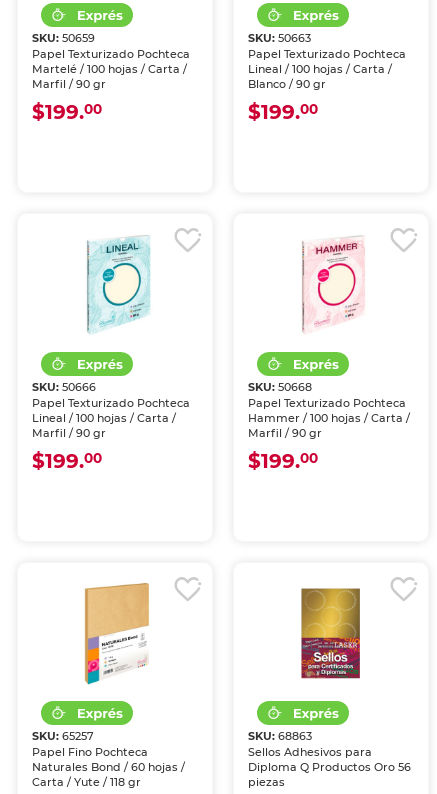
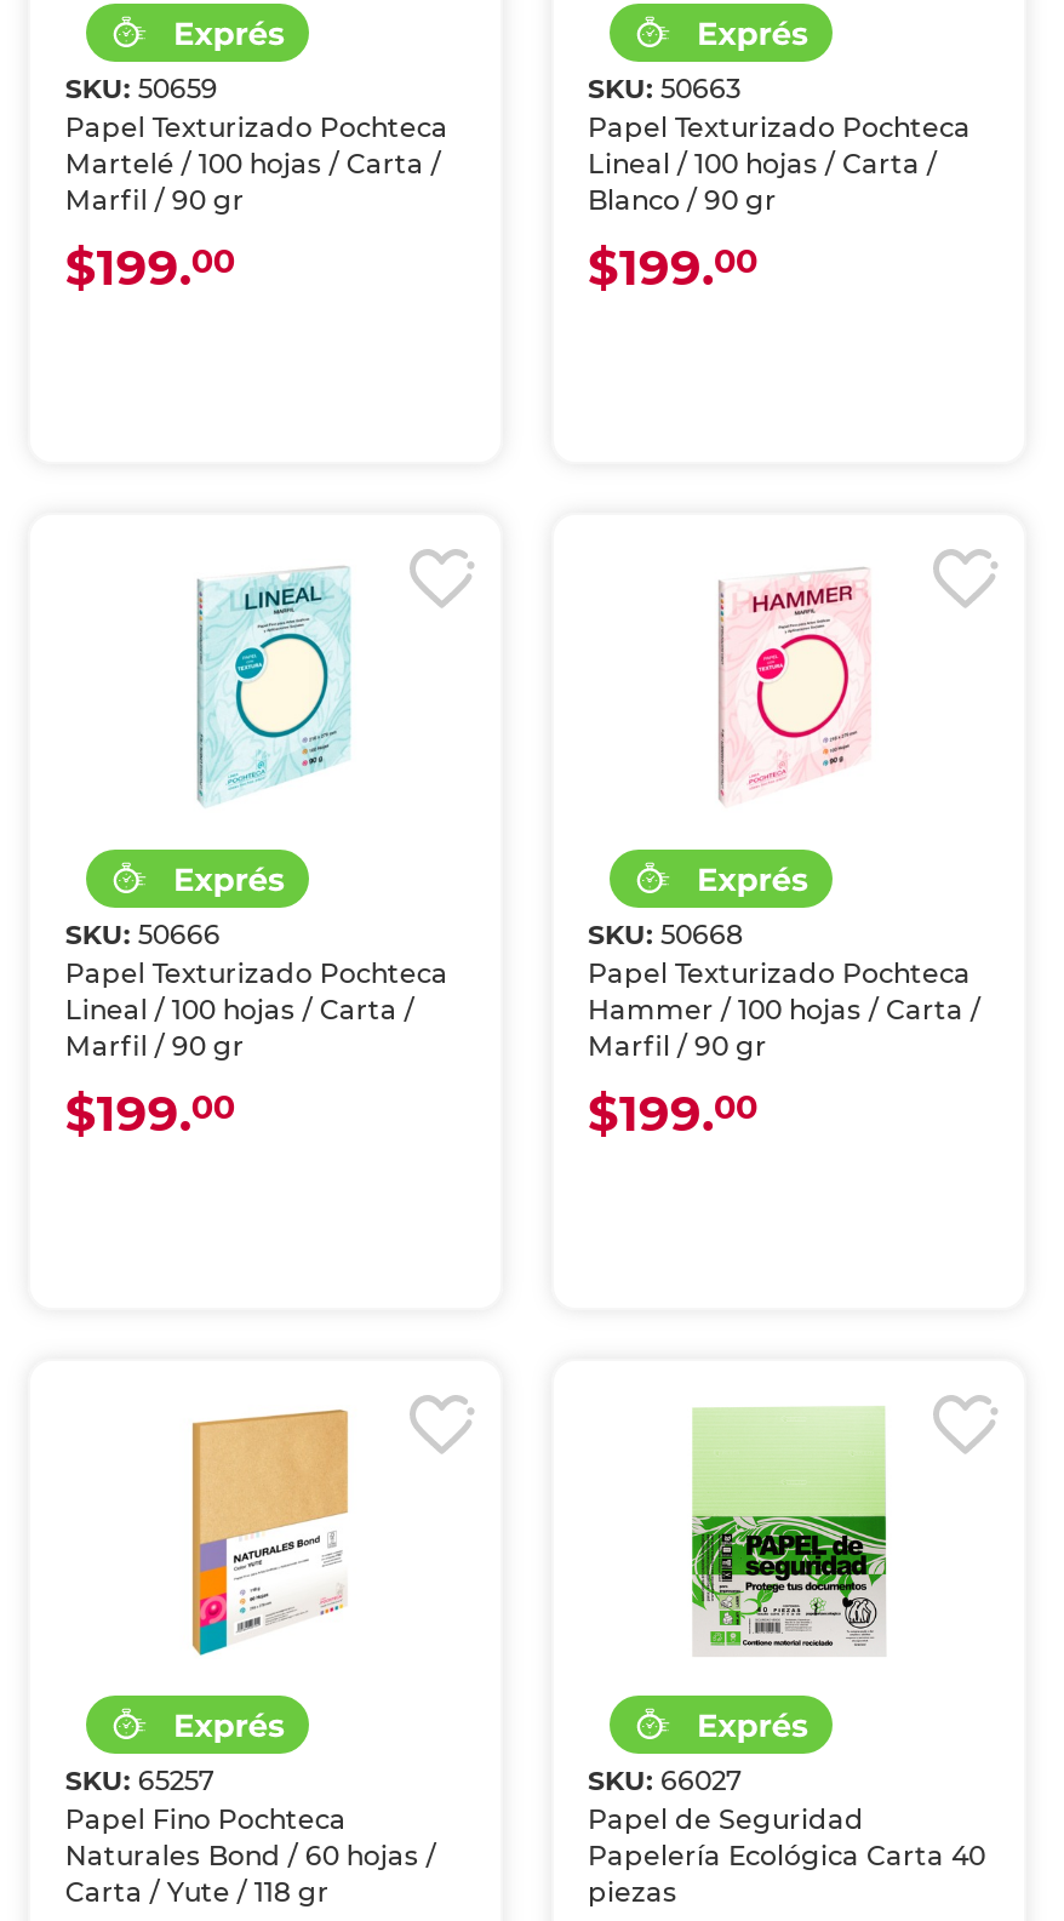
- [image]
+ [image]

- SKU: 68863
- Sellos Adhesivos para
- Diploma Q Productos Oro 56
+ SKU: 66027
+ Papel de Seguridad
+ Papelería Ecológica Carta 40
